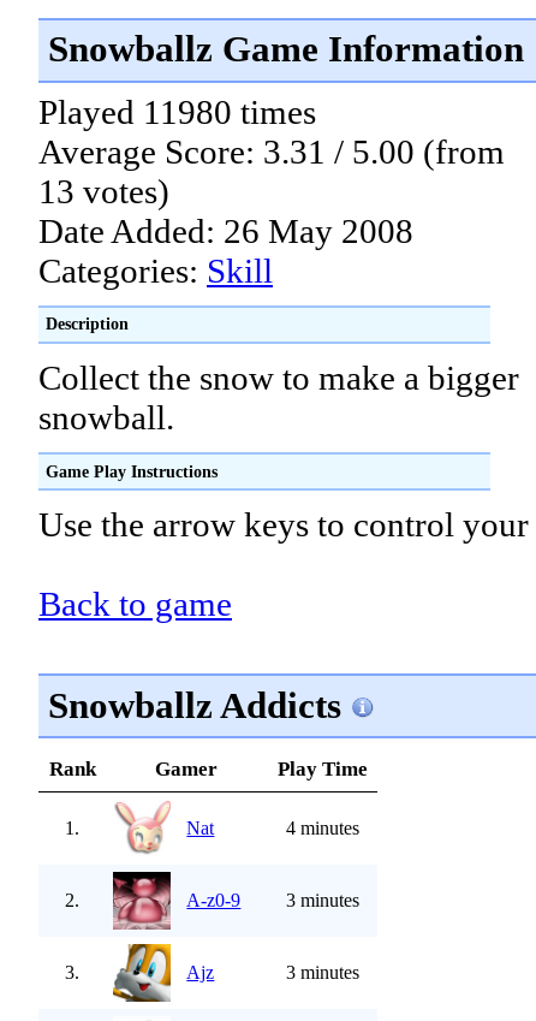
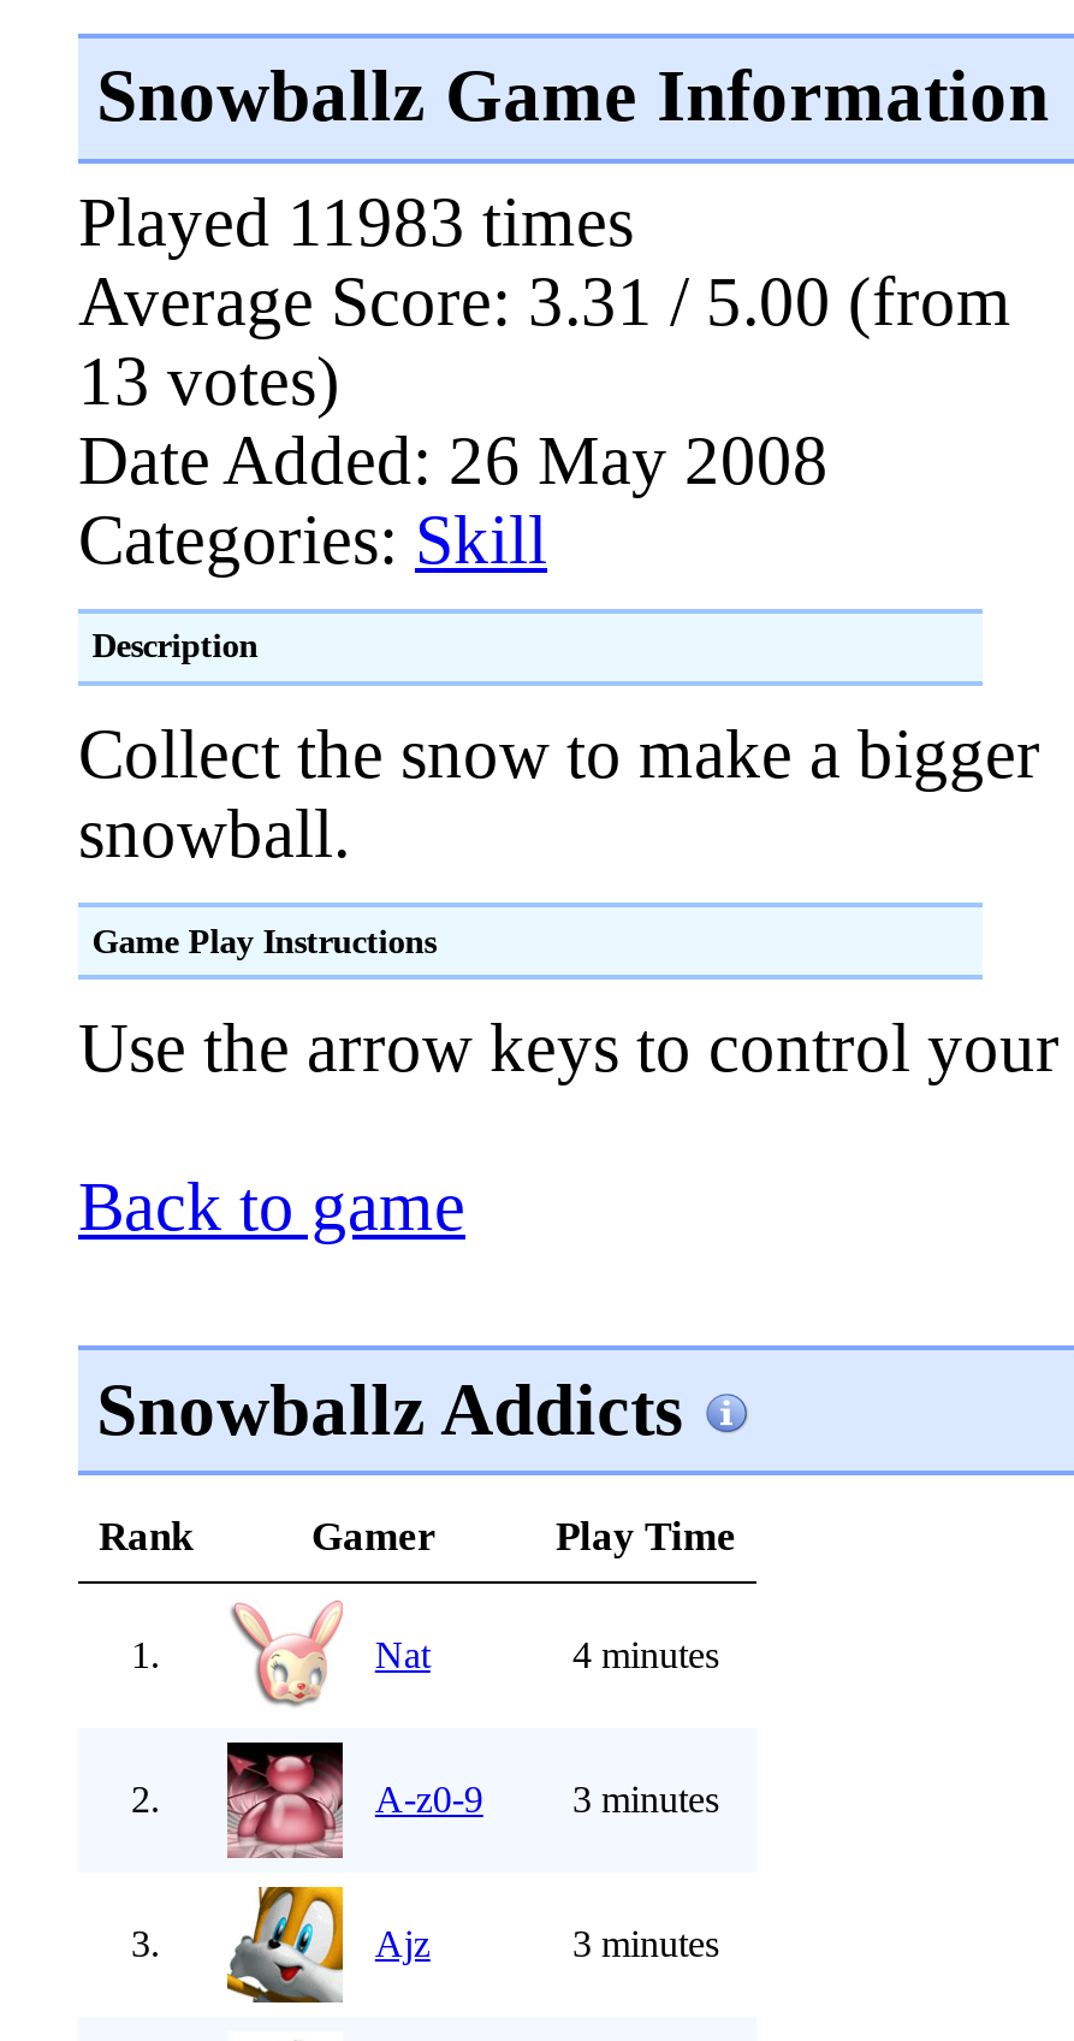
- Played 11980 times
+ Played 11983 times
